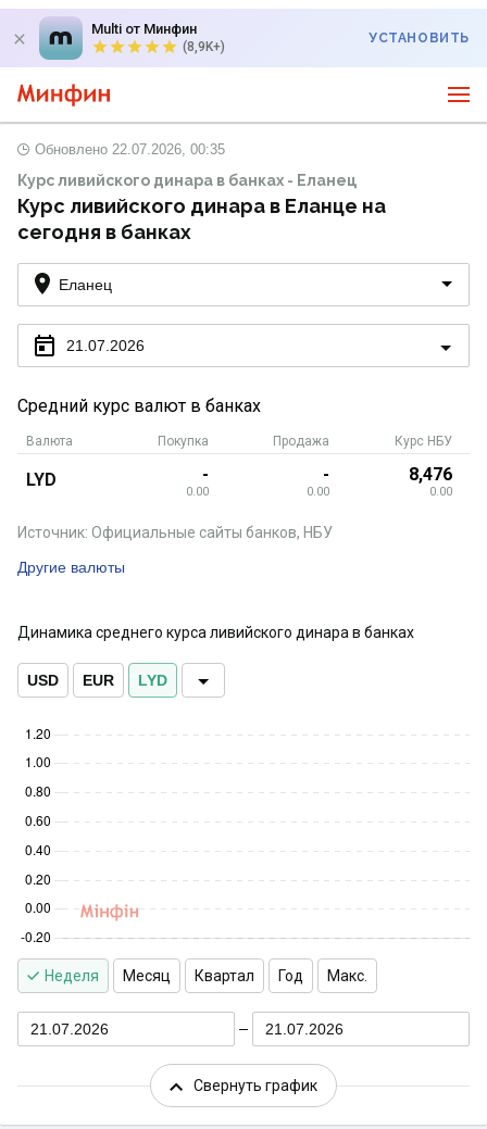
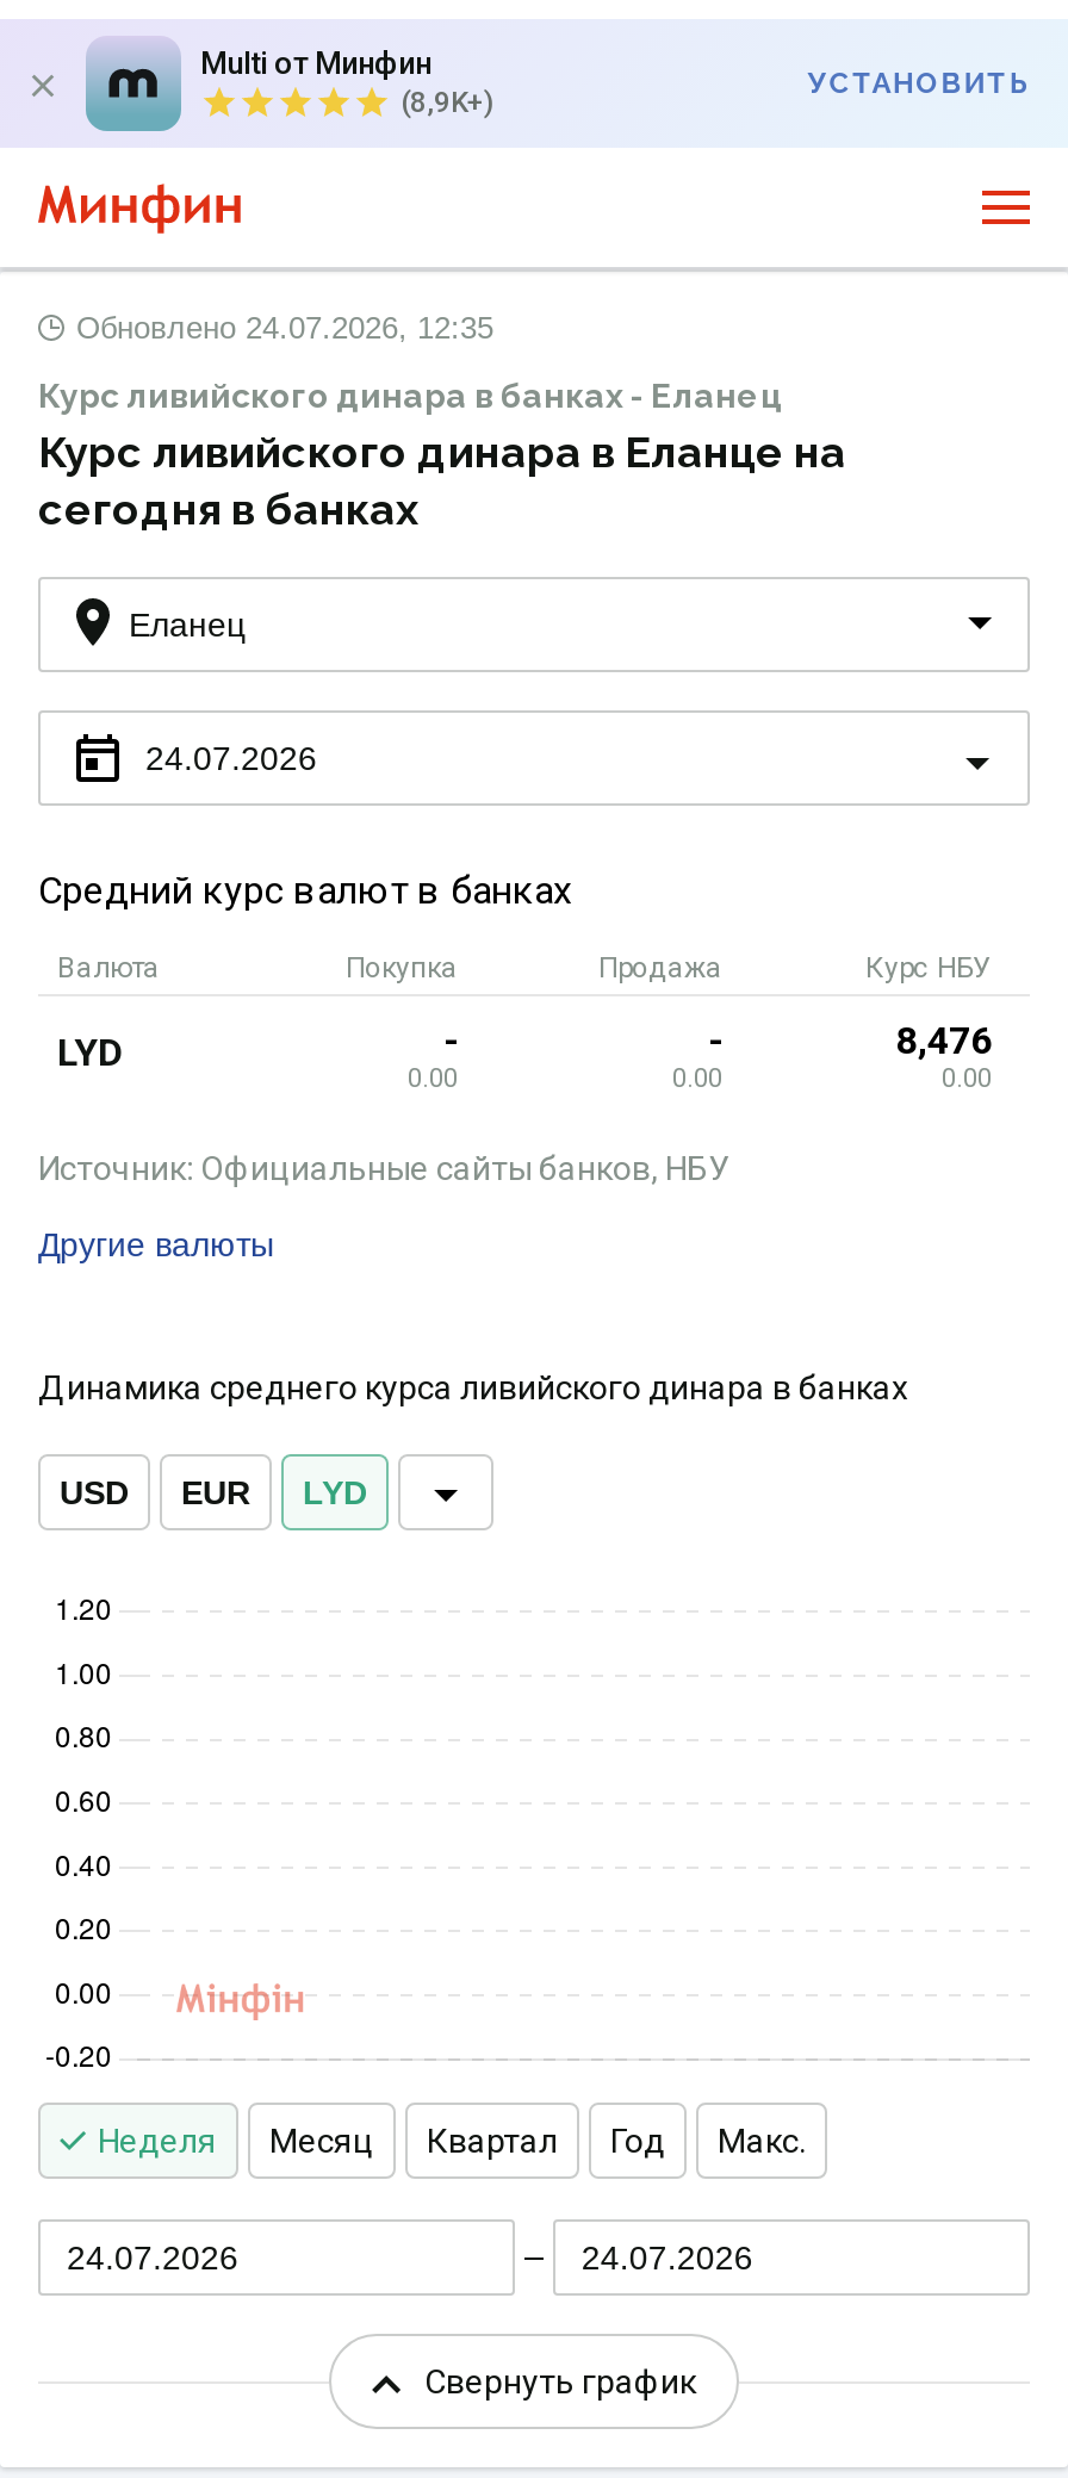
- Обновлено 22.07.2026, 00:35
+ Обновлено 24.07.2026, 12:35

- 21.07.2026
+ 24.07.2026

- 21.07.2026
+ 24.07.2026

- 21.07.2026
+ 24.07.2026
